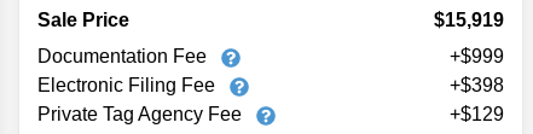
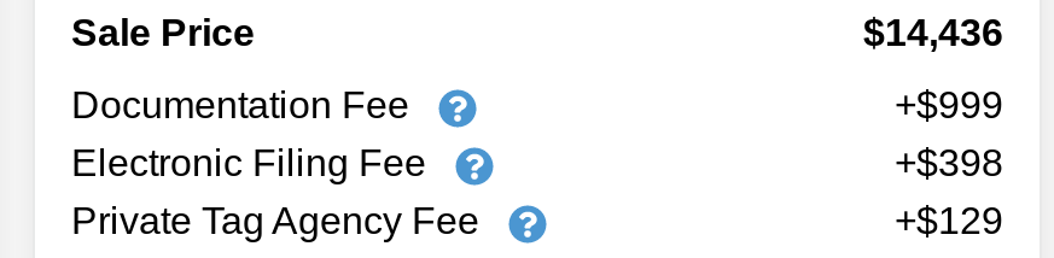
- $15,919
+ $14,436
